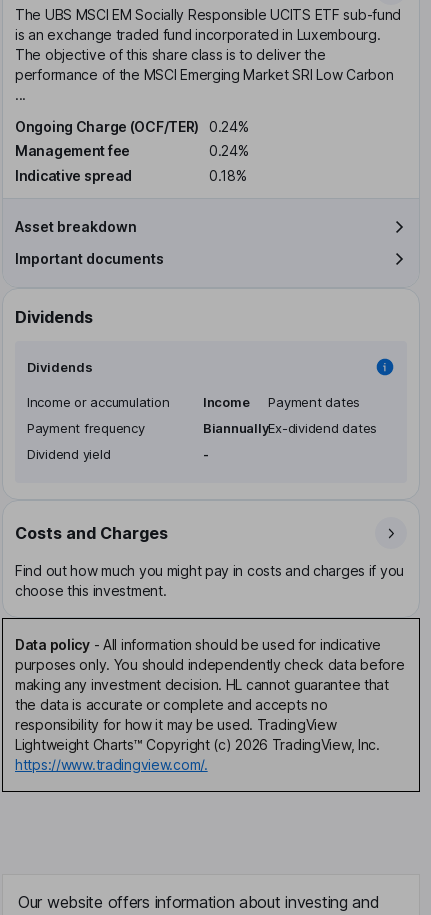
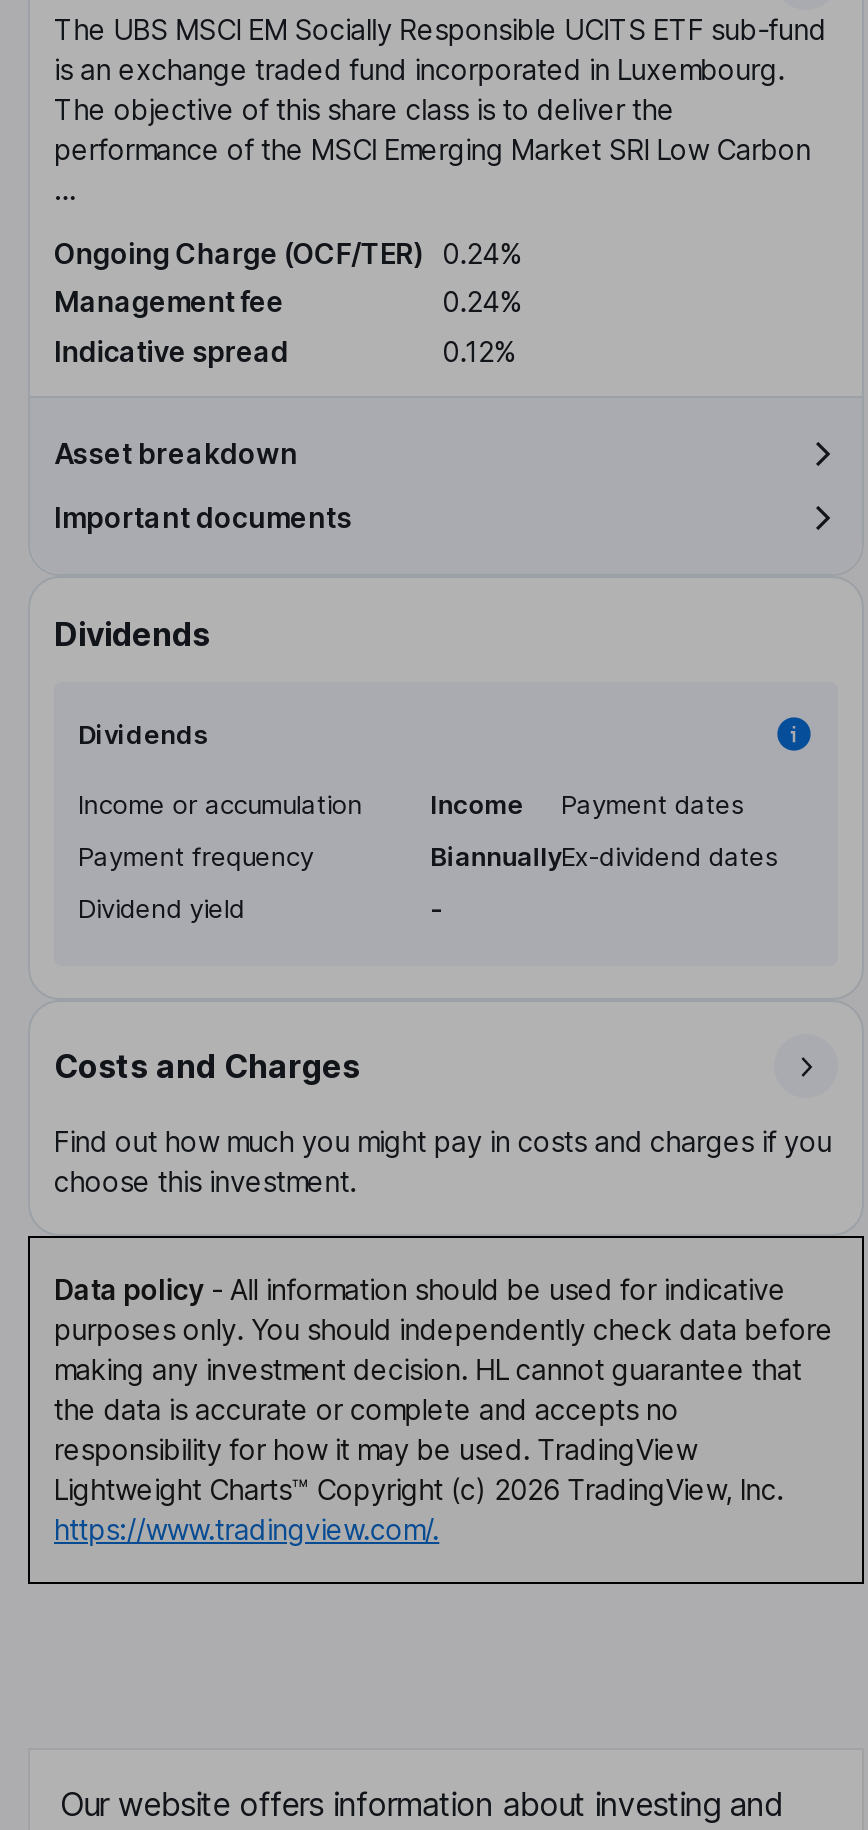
- 0.18%
+ 0.12%
